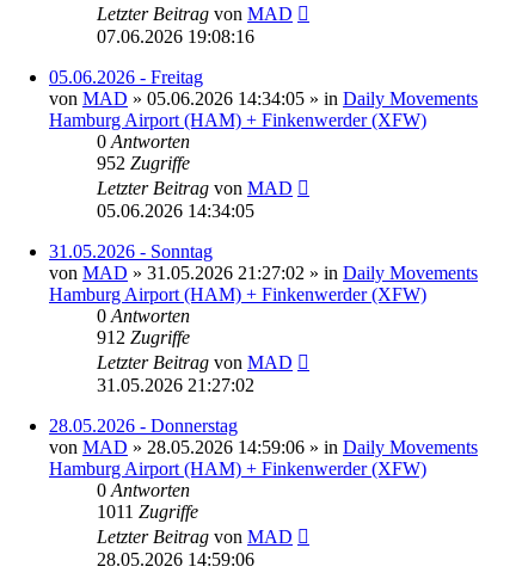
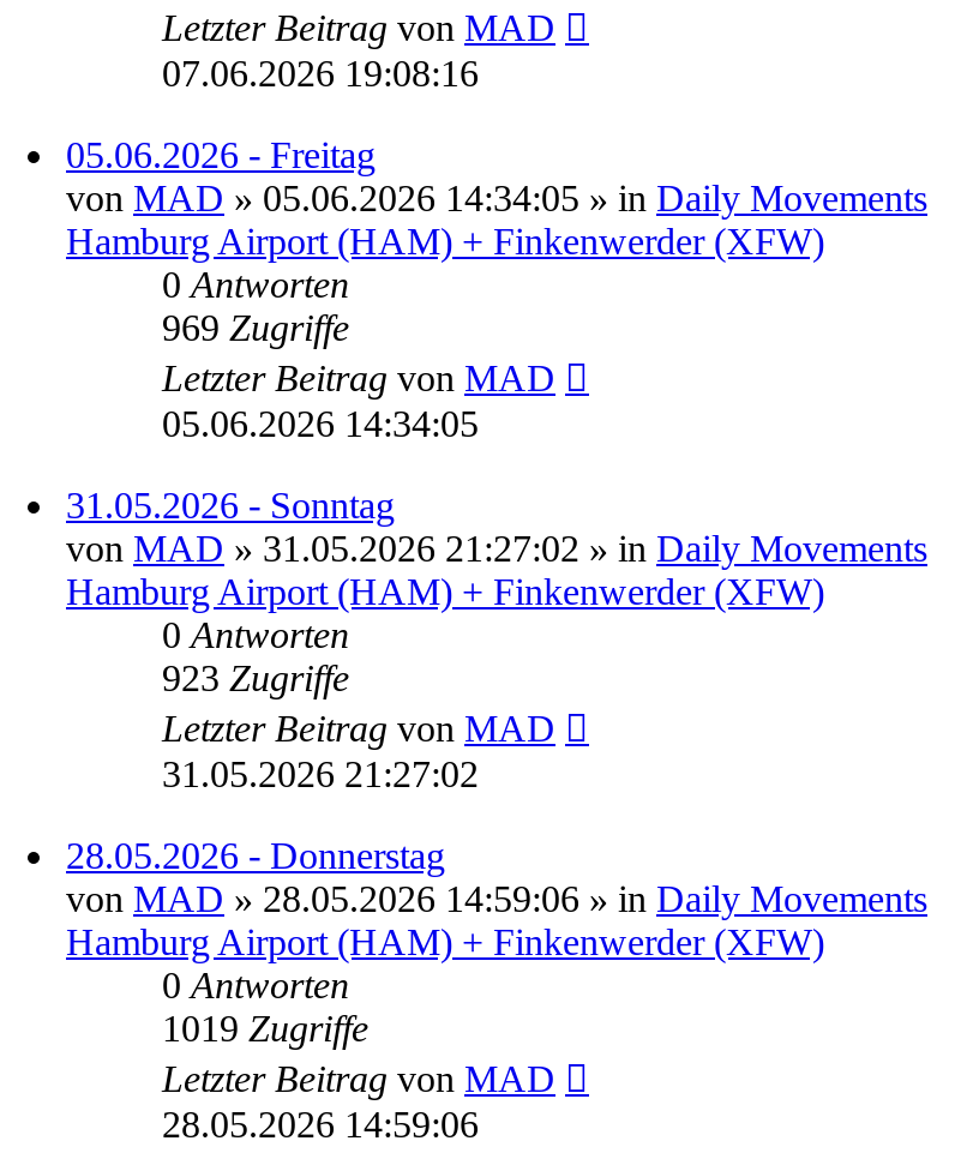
- 952 Zugriffe
+ 969 Zugriffe

- 912 Zugriffe
+ 923 Zugriffe

- 1011 Zugriffe
+ 1019 Zugriffe
